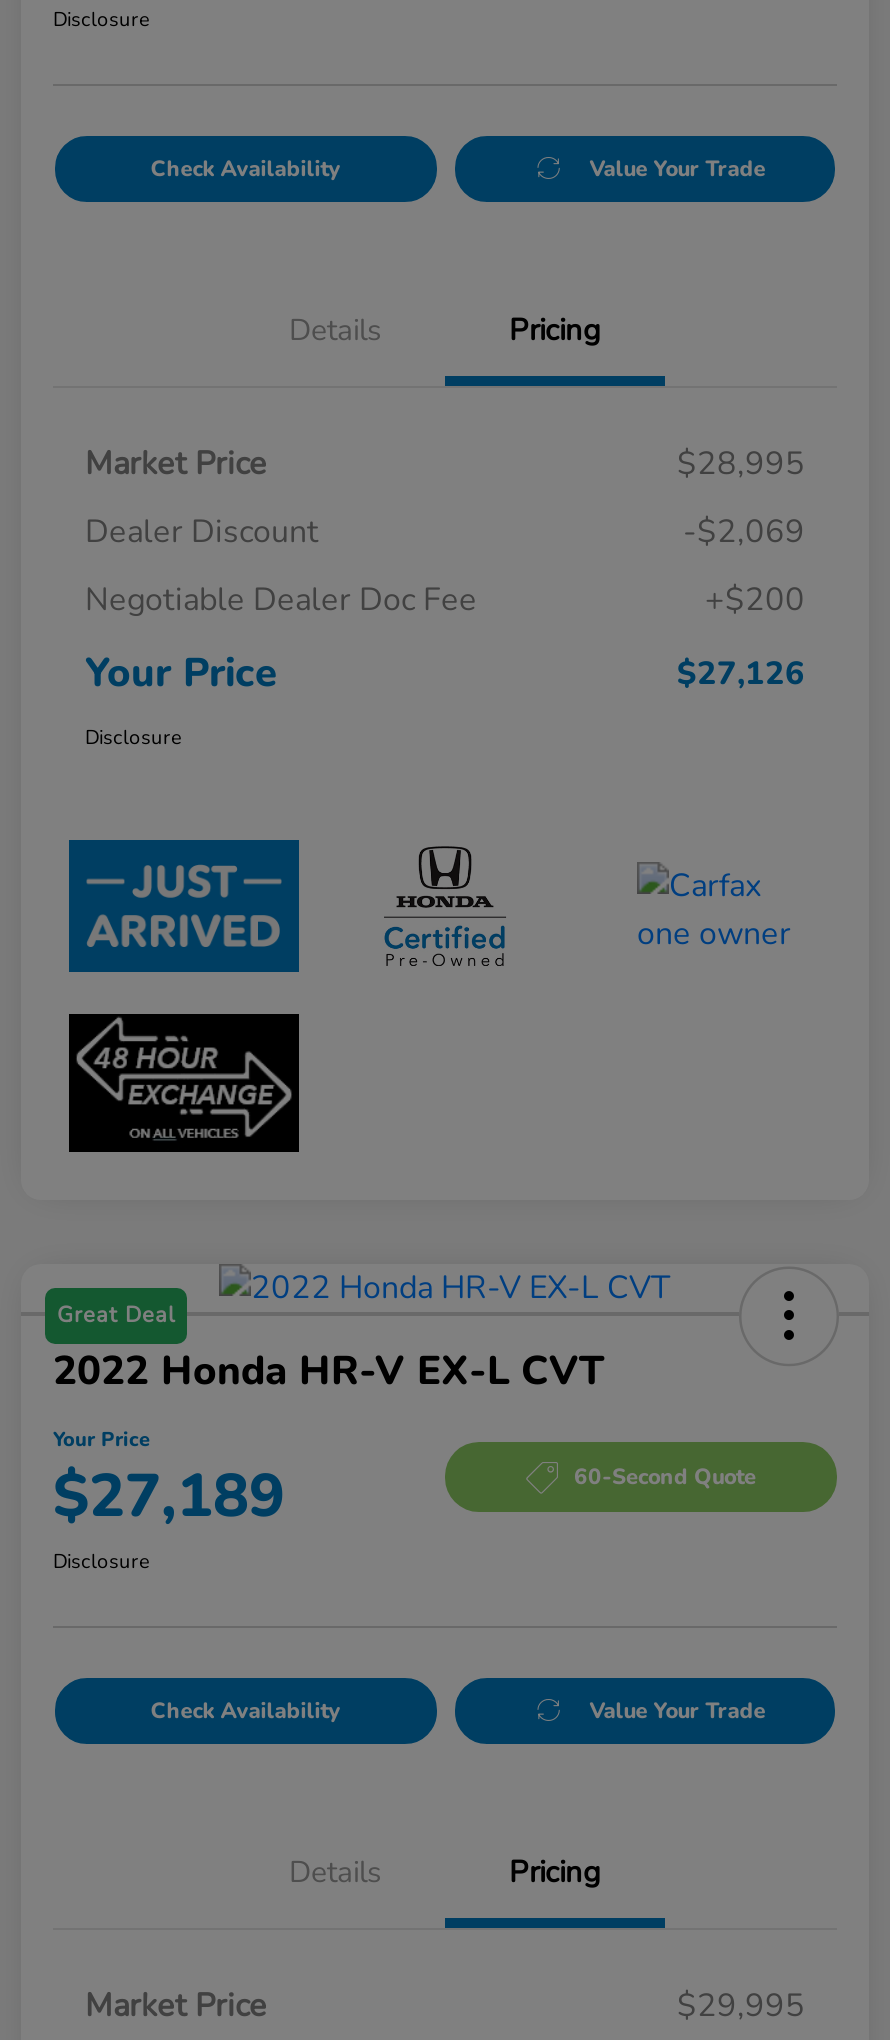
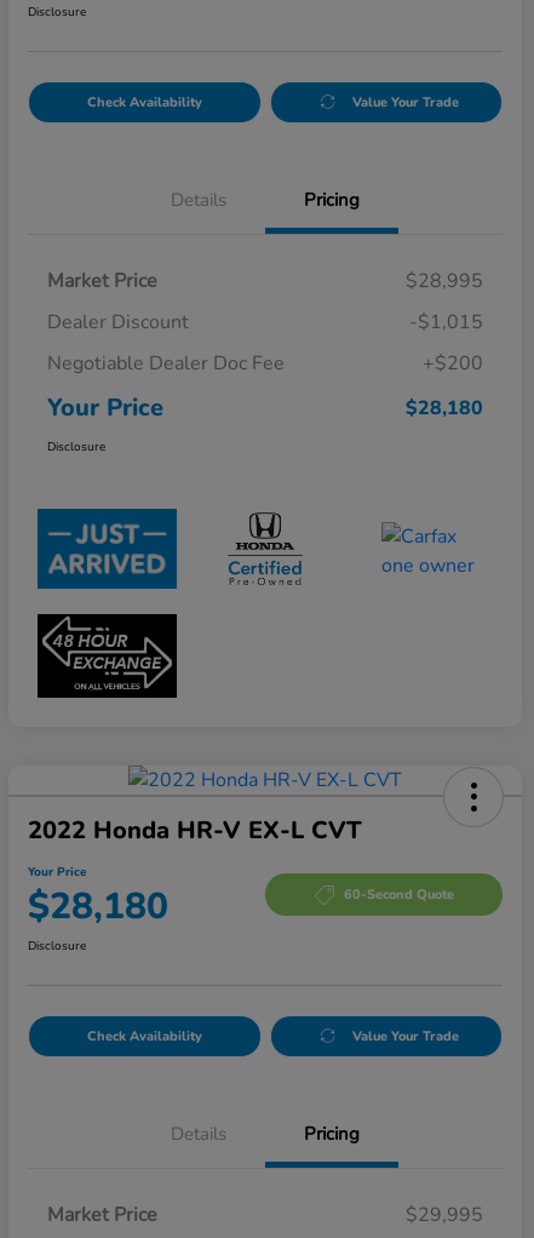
- -$2,069
+ -$1,015

- $27,126
+ $28,180

- Great Deal

- $27,189
+ $28,180
